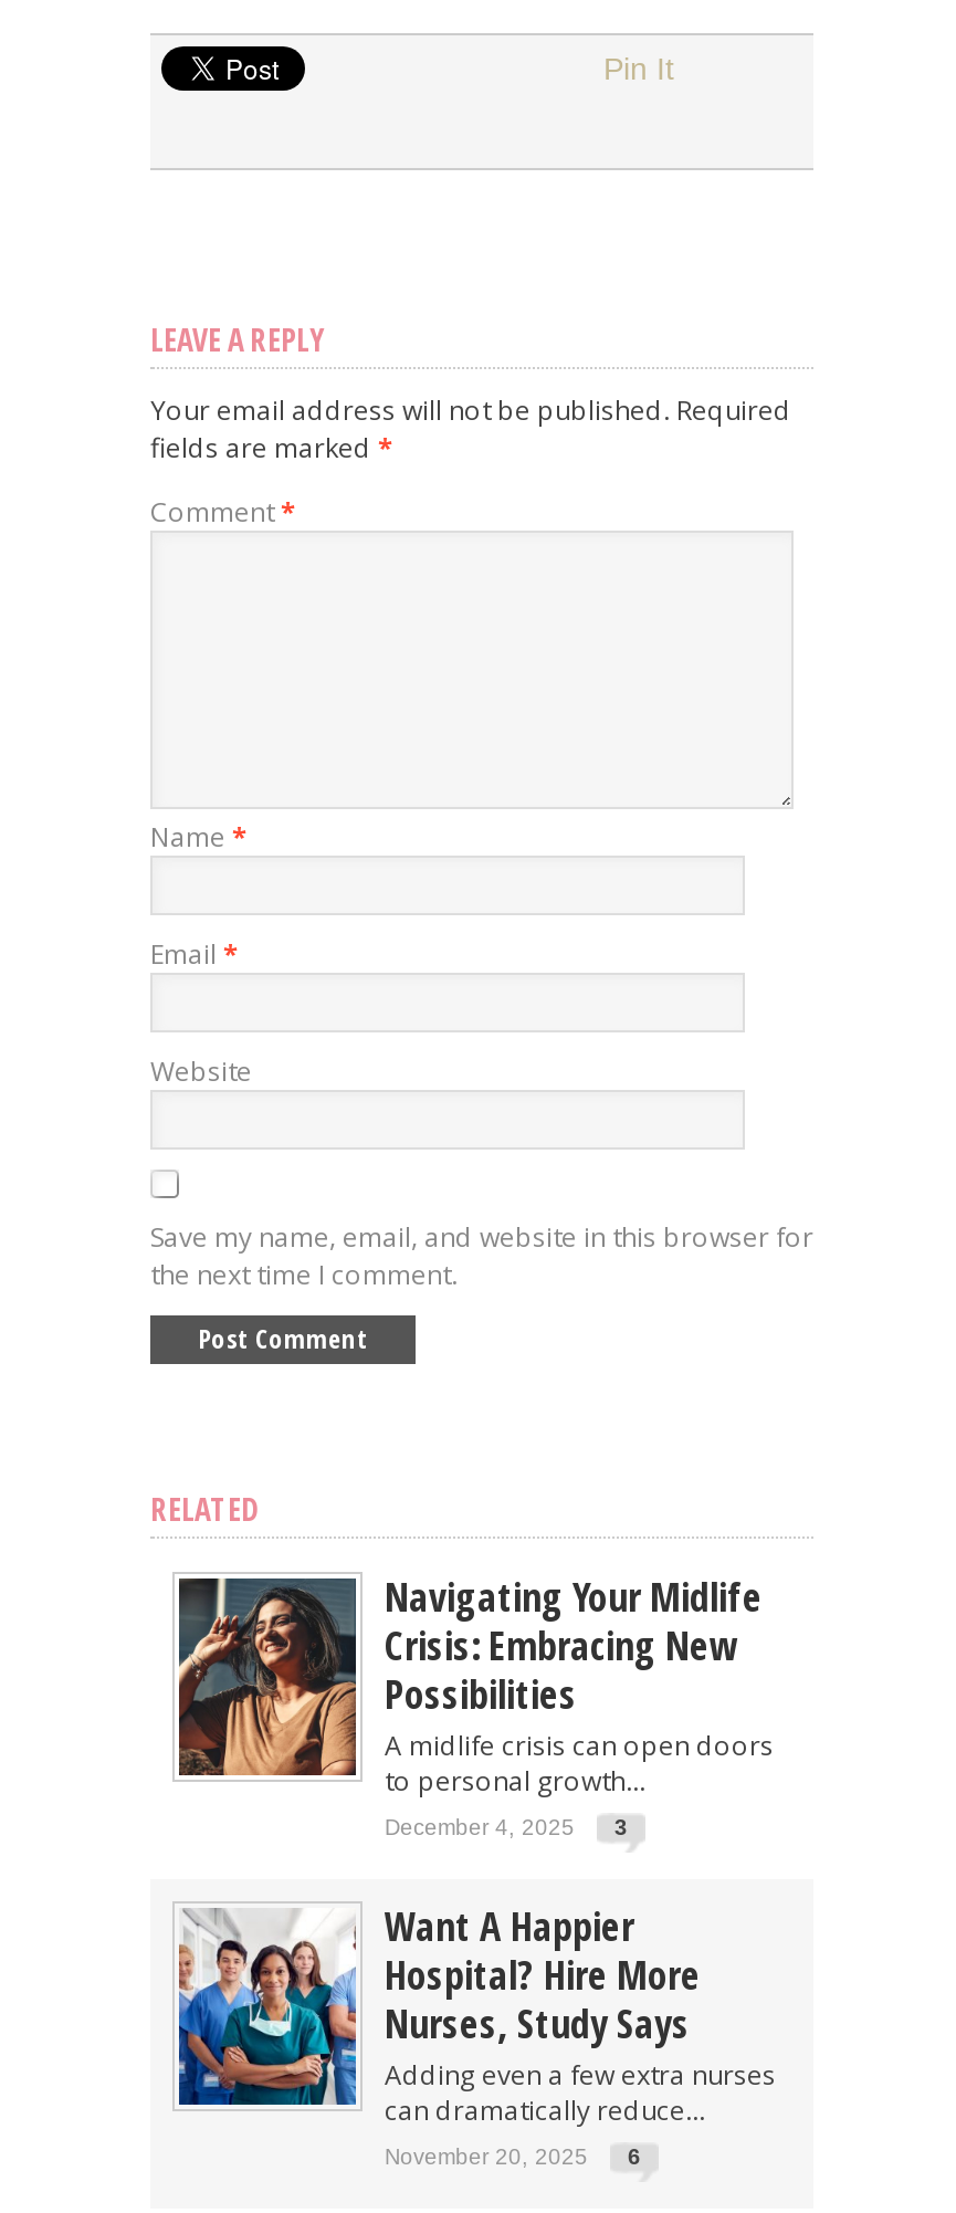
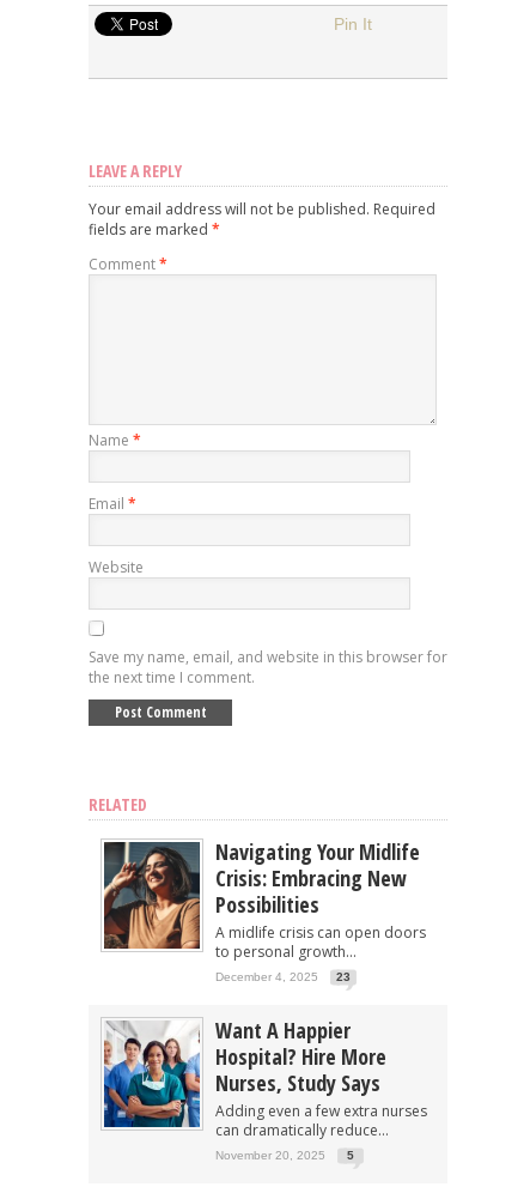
- December 4, 2025 3
+ December 4, 2025 23

- November 20, 2025 6
+ November 20, 2025 5
